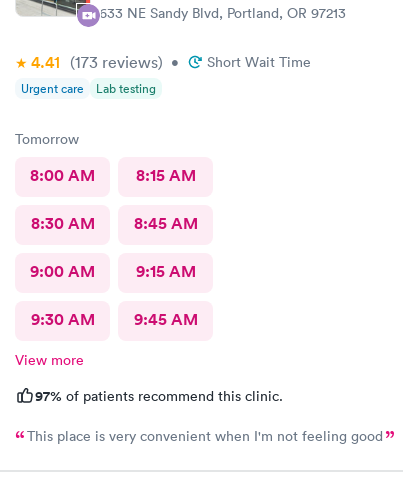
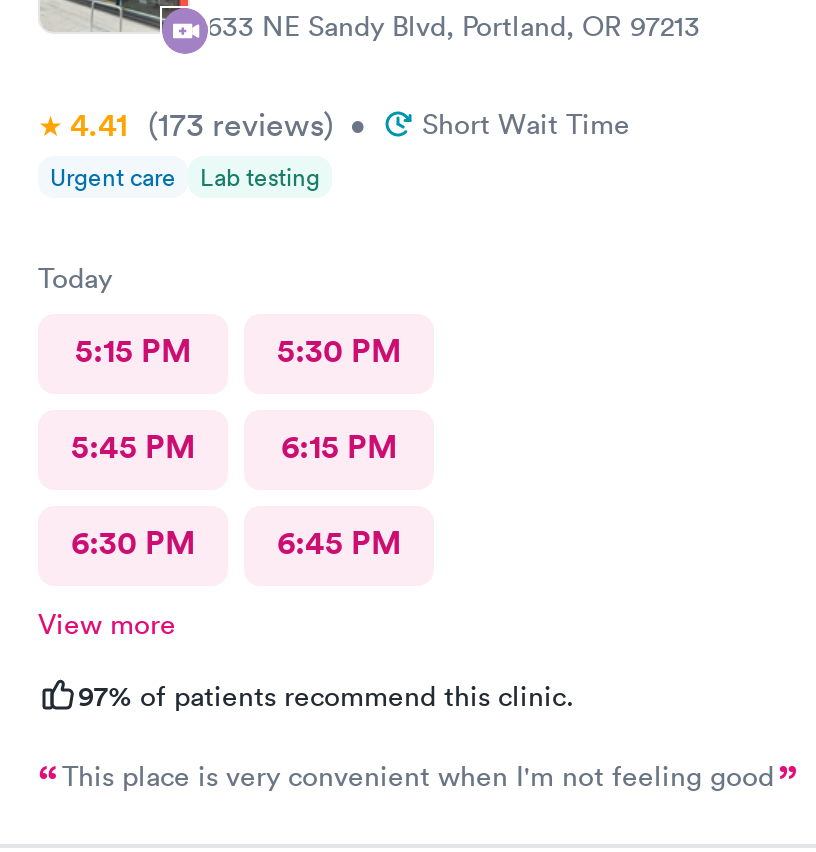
- Tomorrow
- 8:00 AM
- 8:15 AM
- 8:30 AM
- 8:45 AM
- 9:00 AM
- 9:15 AM
- 9:30 AM
- 9:45 AM
+ Today
+ 5:15 PM
+ 5:30 PM
+ 5:45 PM
+ 6:15 PM
+ 6:30 PM
+ 6:45 PM
